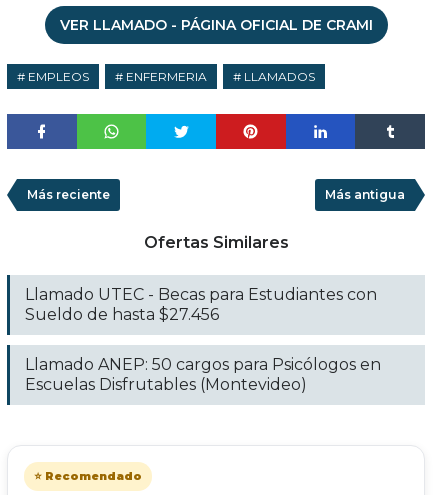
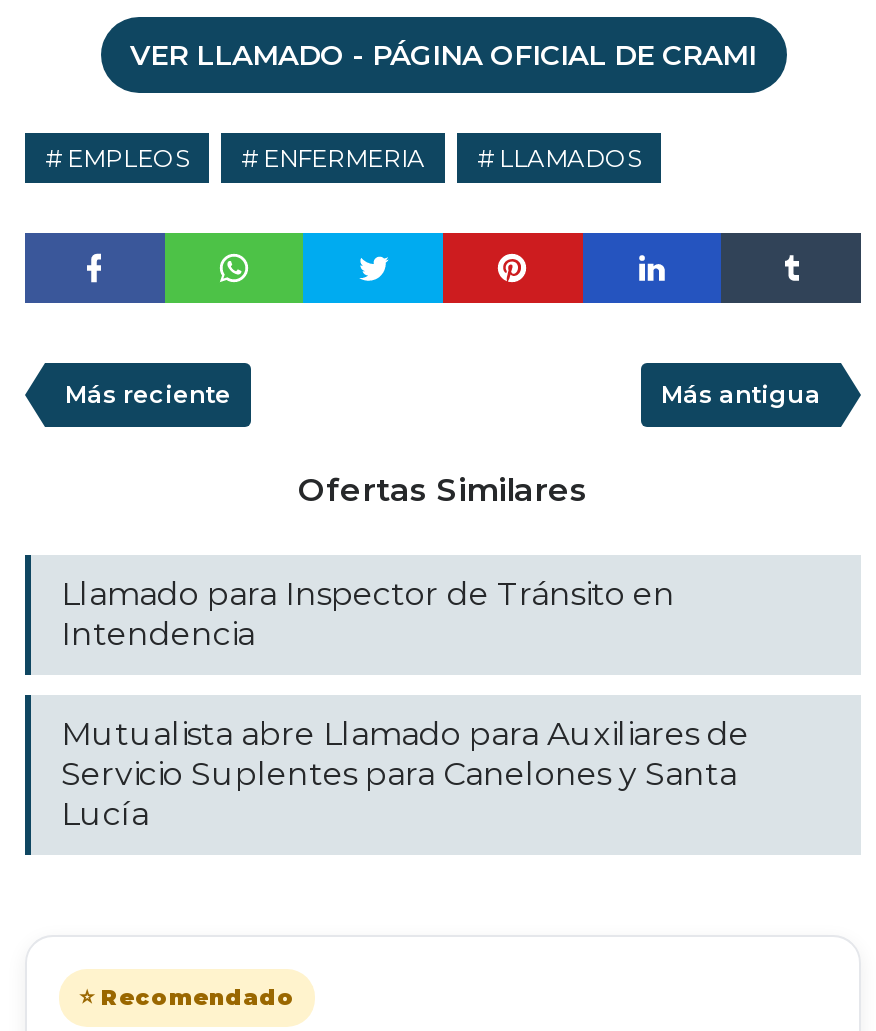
- Llamado UTEC - Becas para Estudiantes con
- Sueldo de hasta $27.456
+ Llamado para Inspector de Tránsito en
+ Intendencia

- Llamado ANEP: 50 cargos para Psicólogos en
- Escuelas Disfrutables (Montevideo)
+ Mutualista abre Llamado para Auxiliares de
+ Servicio Suplentes para Canelones y Santa
+ Lucía
